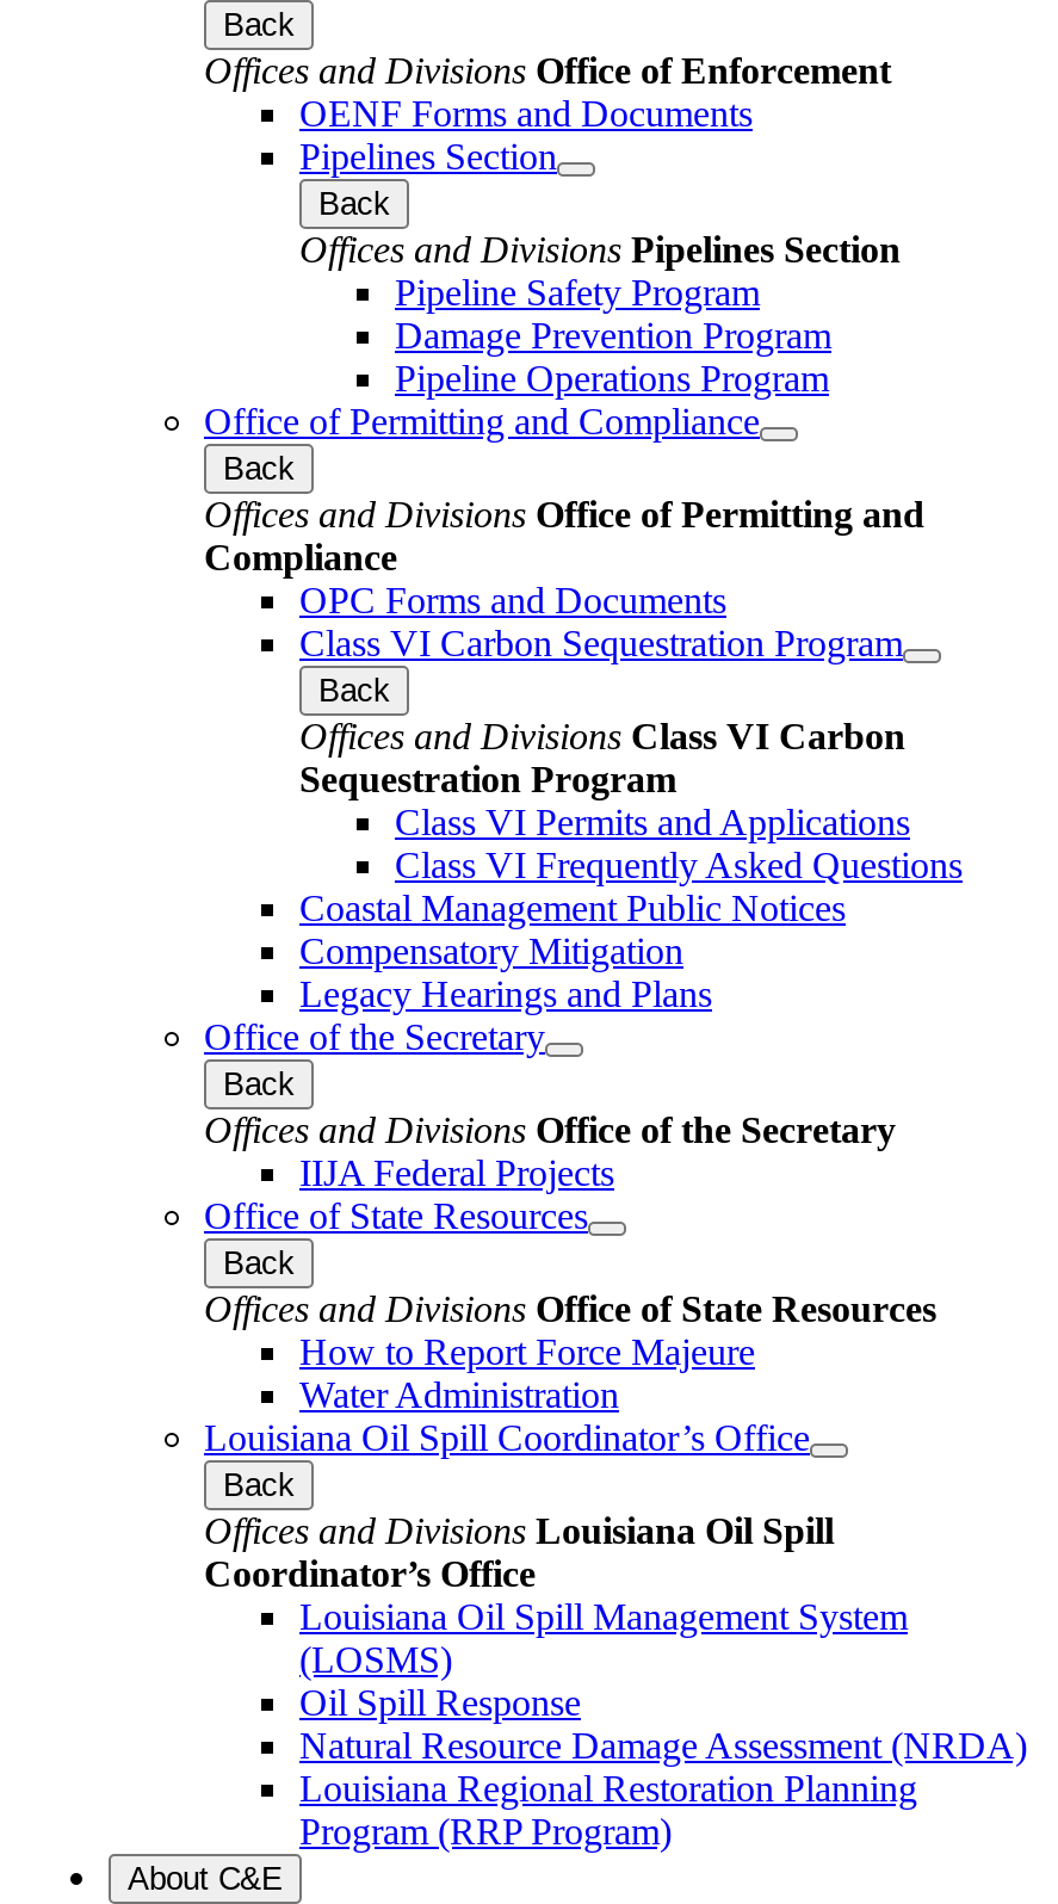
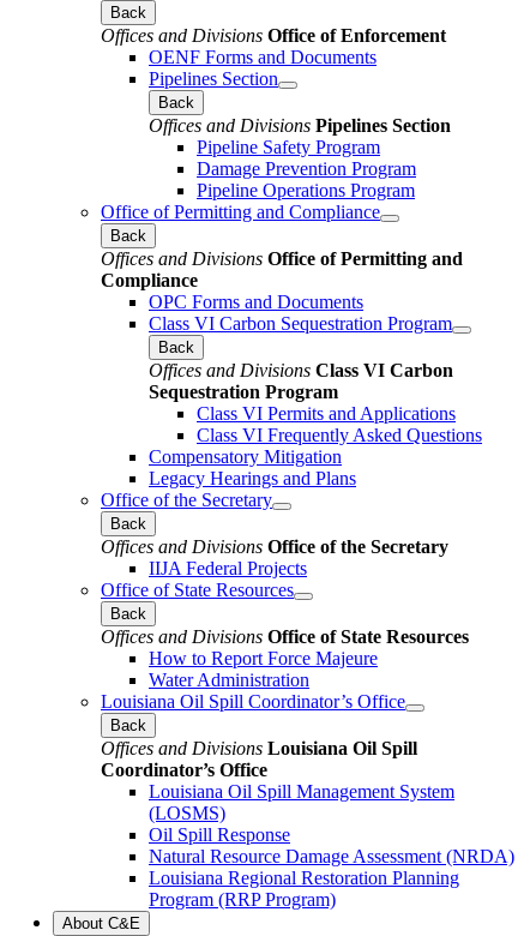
- Coastal Management Public Notices
